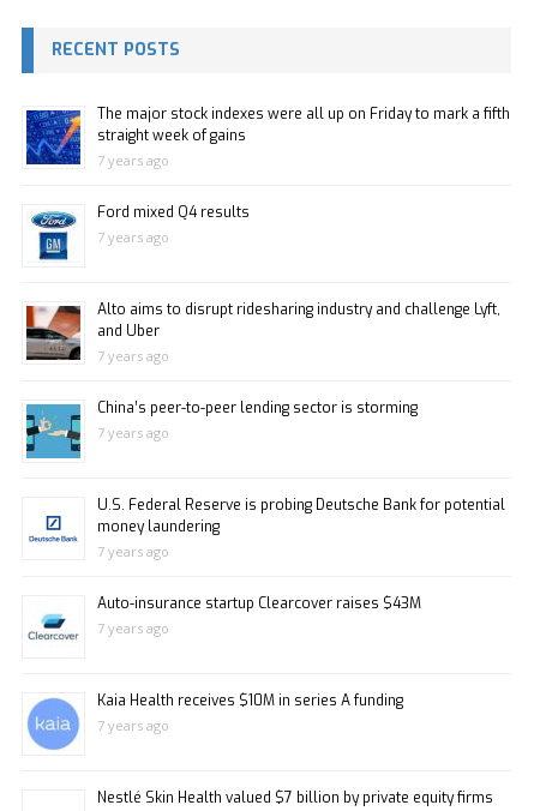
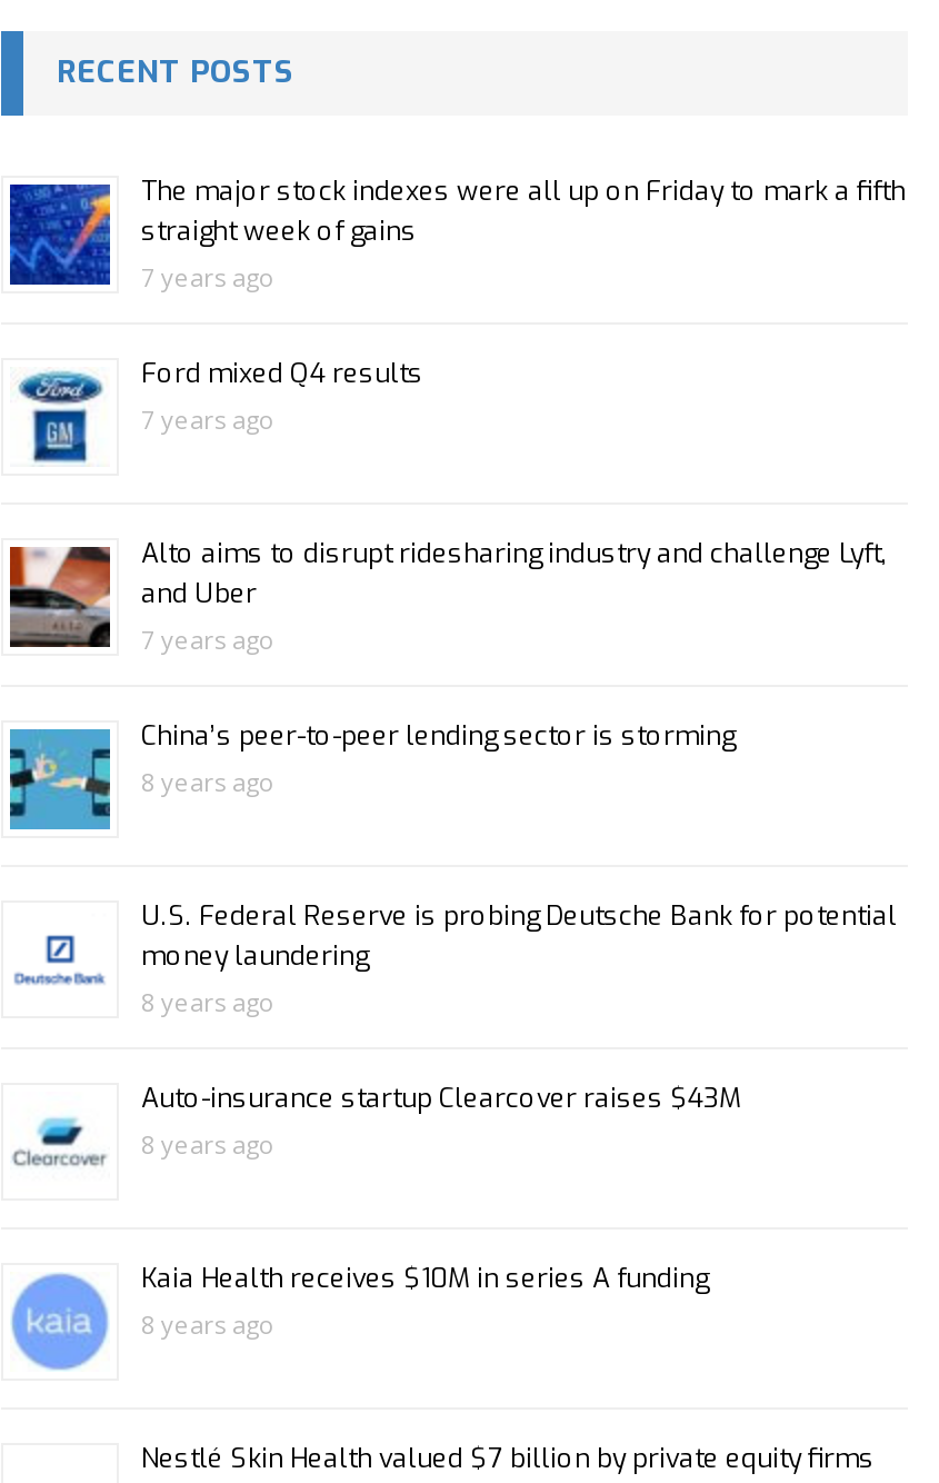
- 7 years ago
+ 8 years ago

- 7 years ago
+ 8 years ago

- 7 years ago
+ 8 years ago

- 7 years ago
+ 8 years ago
